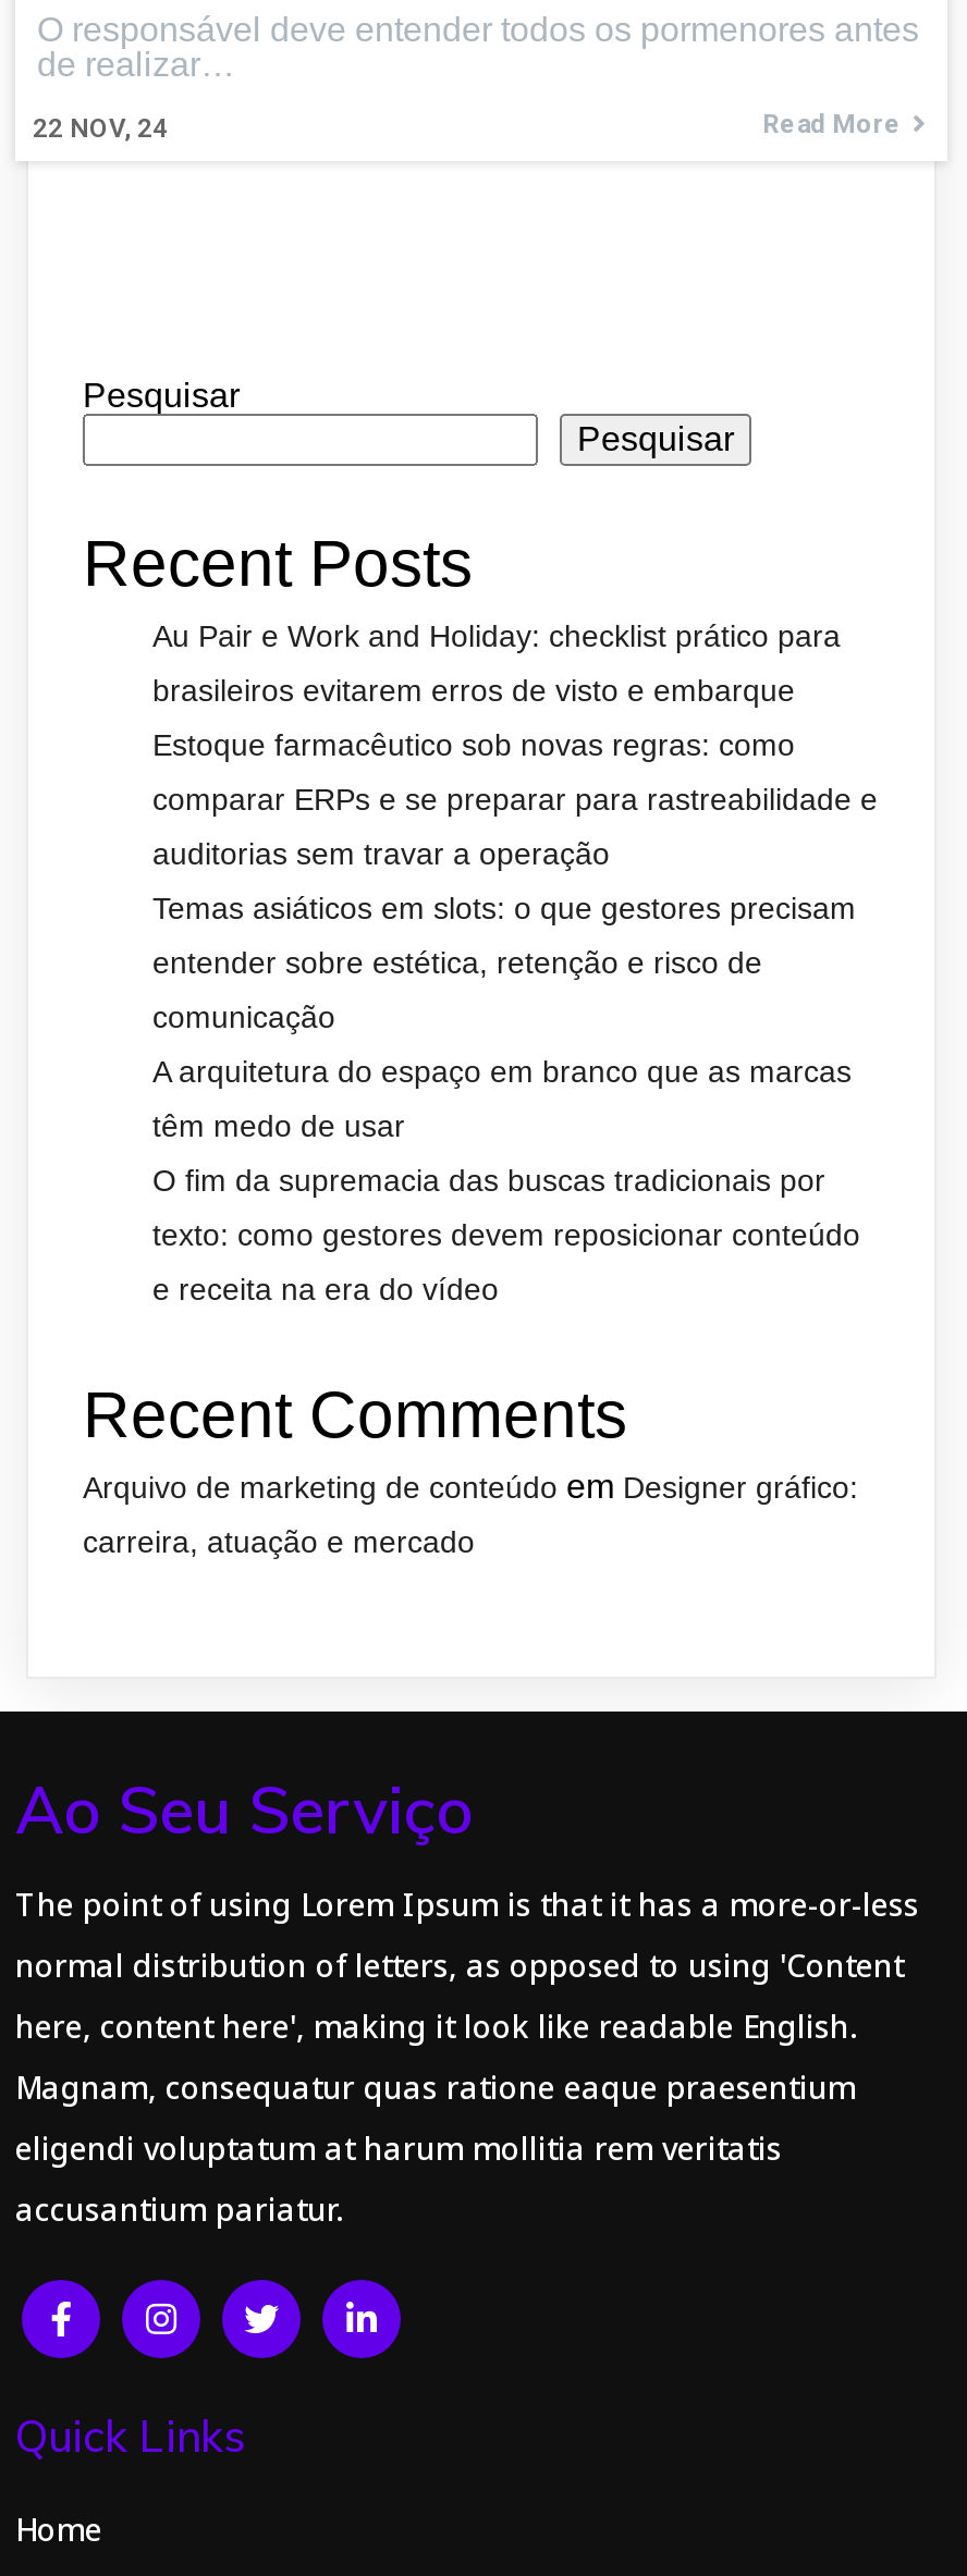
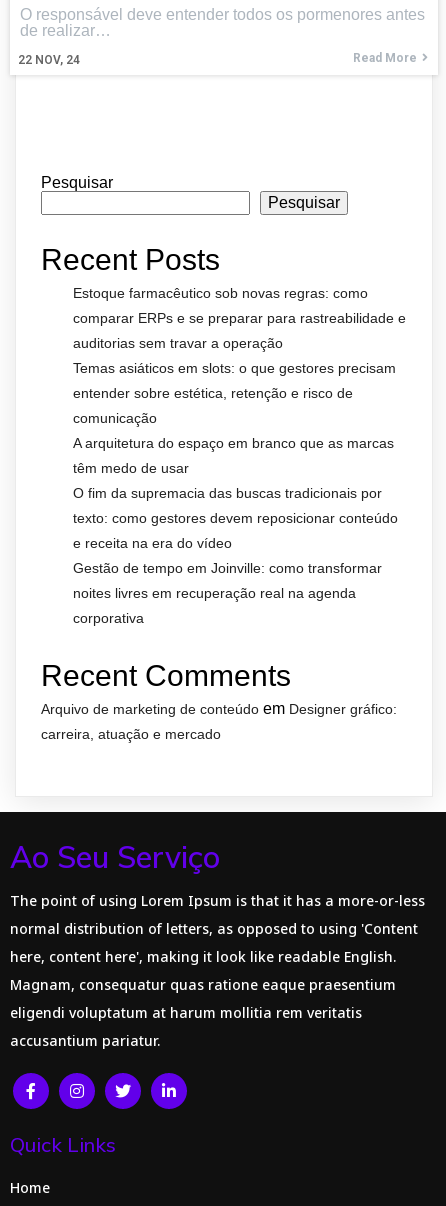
- Au Pair e Work and Holiday: checklist prático para
- brasileiros evitarem erros de visto e embarque

moved up: Estoque farmacêutico sob novas regras: como | comparar ERPs e se preparar para rastreabilidade e | auditorias sem travar a operação | ... | texto: como gestores devem reposicionar conteúdo | e receita na era do vídeo

+ Gestão de tempo em Joinville: como transformar
+ noites livres em recuperação real na agenda
+ corporativa
